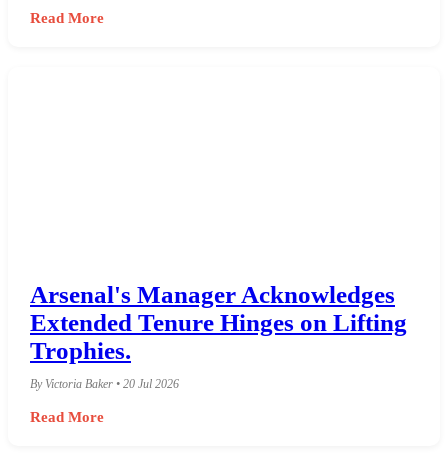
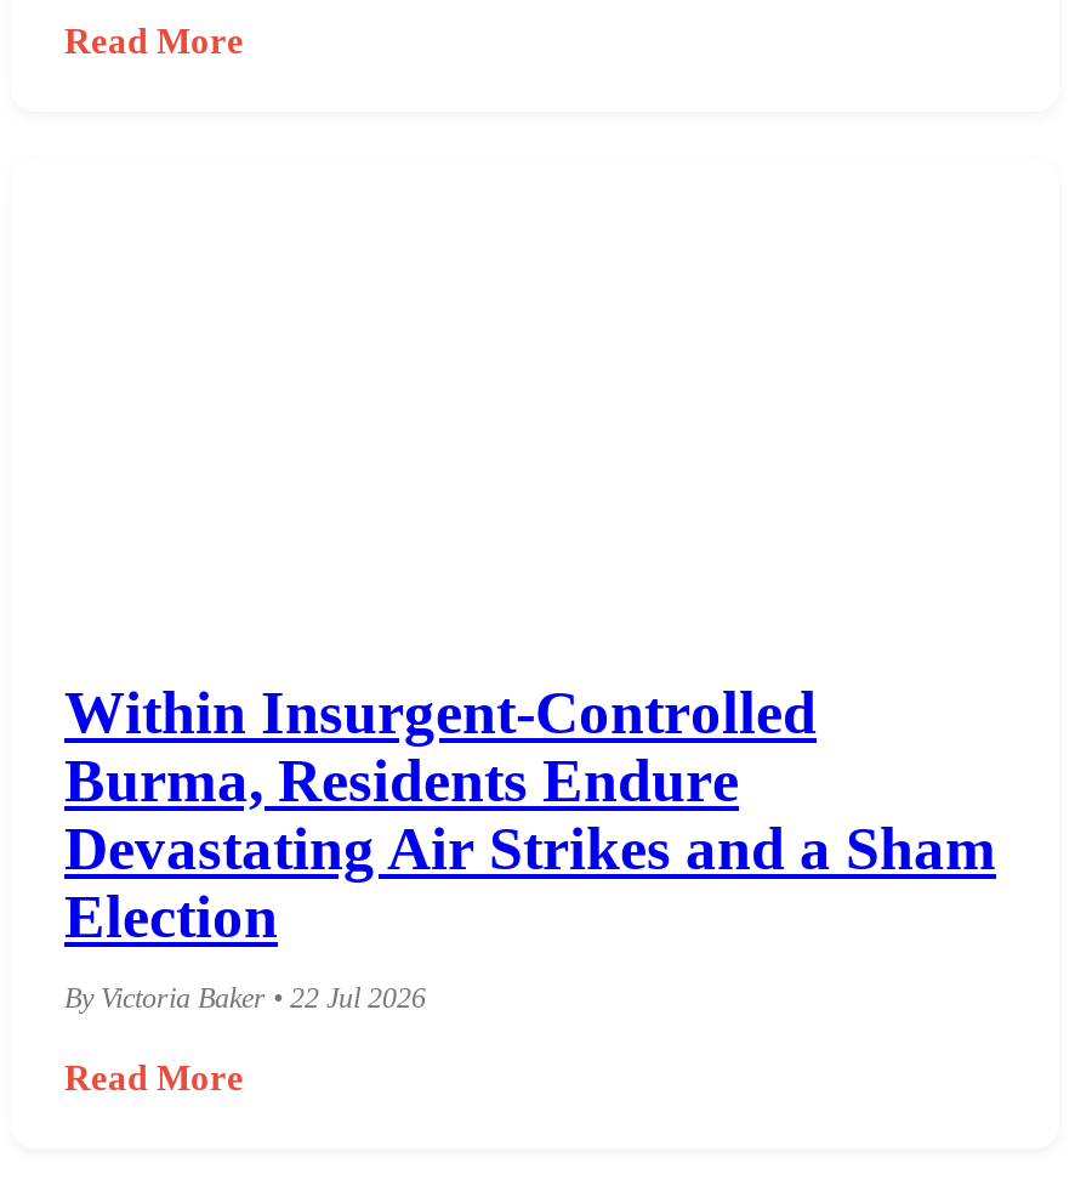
- Arsenal's Manager Acknowledges
- Extended Tenure Hinges on Lifting
- Trophies.
+ Within Insurgent-Controlled
+ Burma, Residents Endure
+ Devastating Air Strikes and a Sham
+ Election

- By Victoria Baker • 20 Jul 2026
+ By Victoria Baker • 22 Jul 2026
